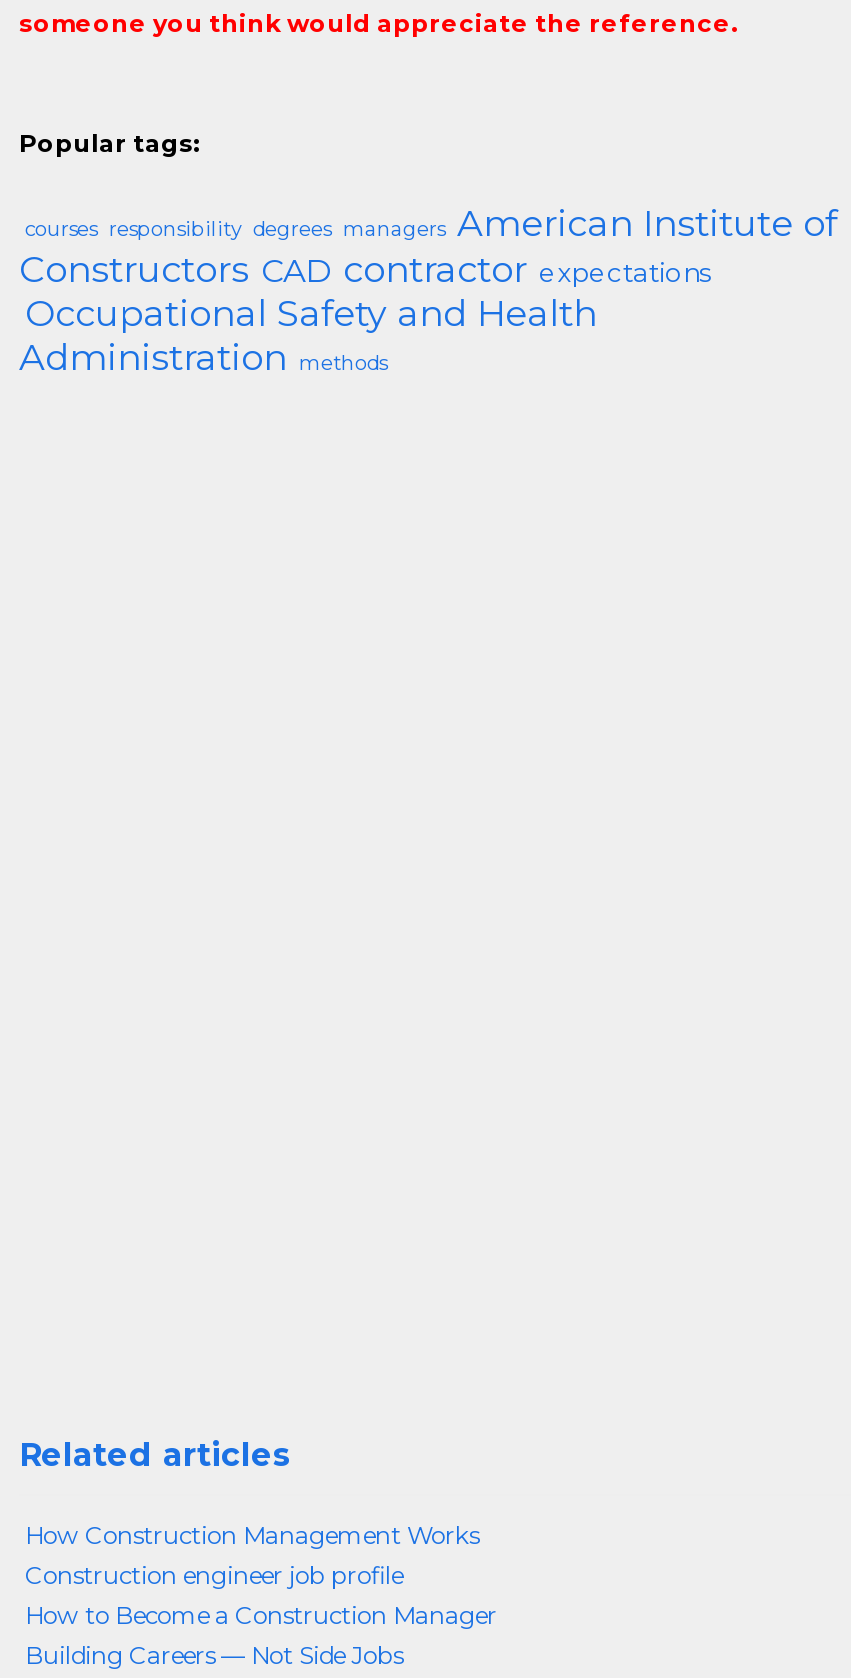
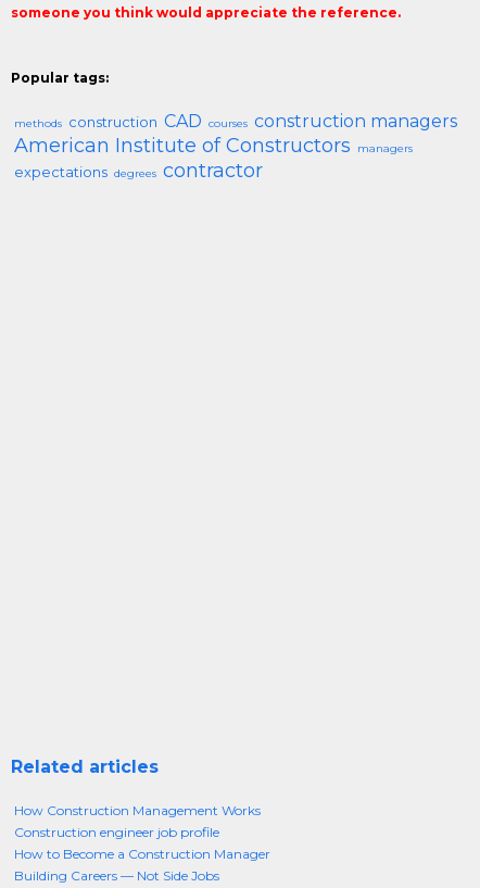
- courses responsibility degrees managers American Institute of
- Constructors CAD contractor expectations
- Occupational Safety and Health
- Administration methods
+ methods construction CAD courses construction managers
+ American Institute of Constructors managers
+ expectations degrees contractor
